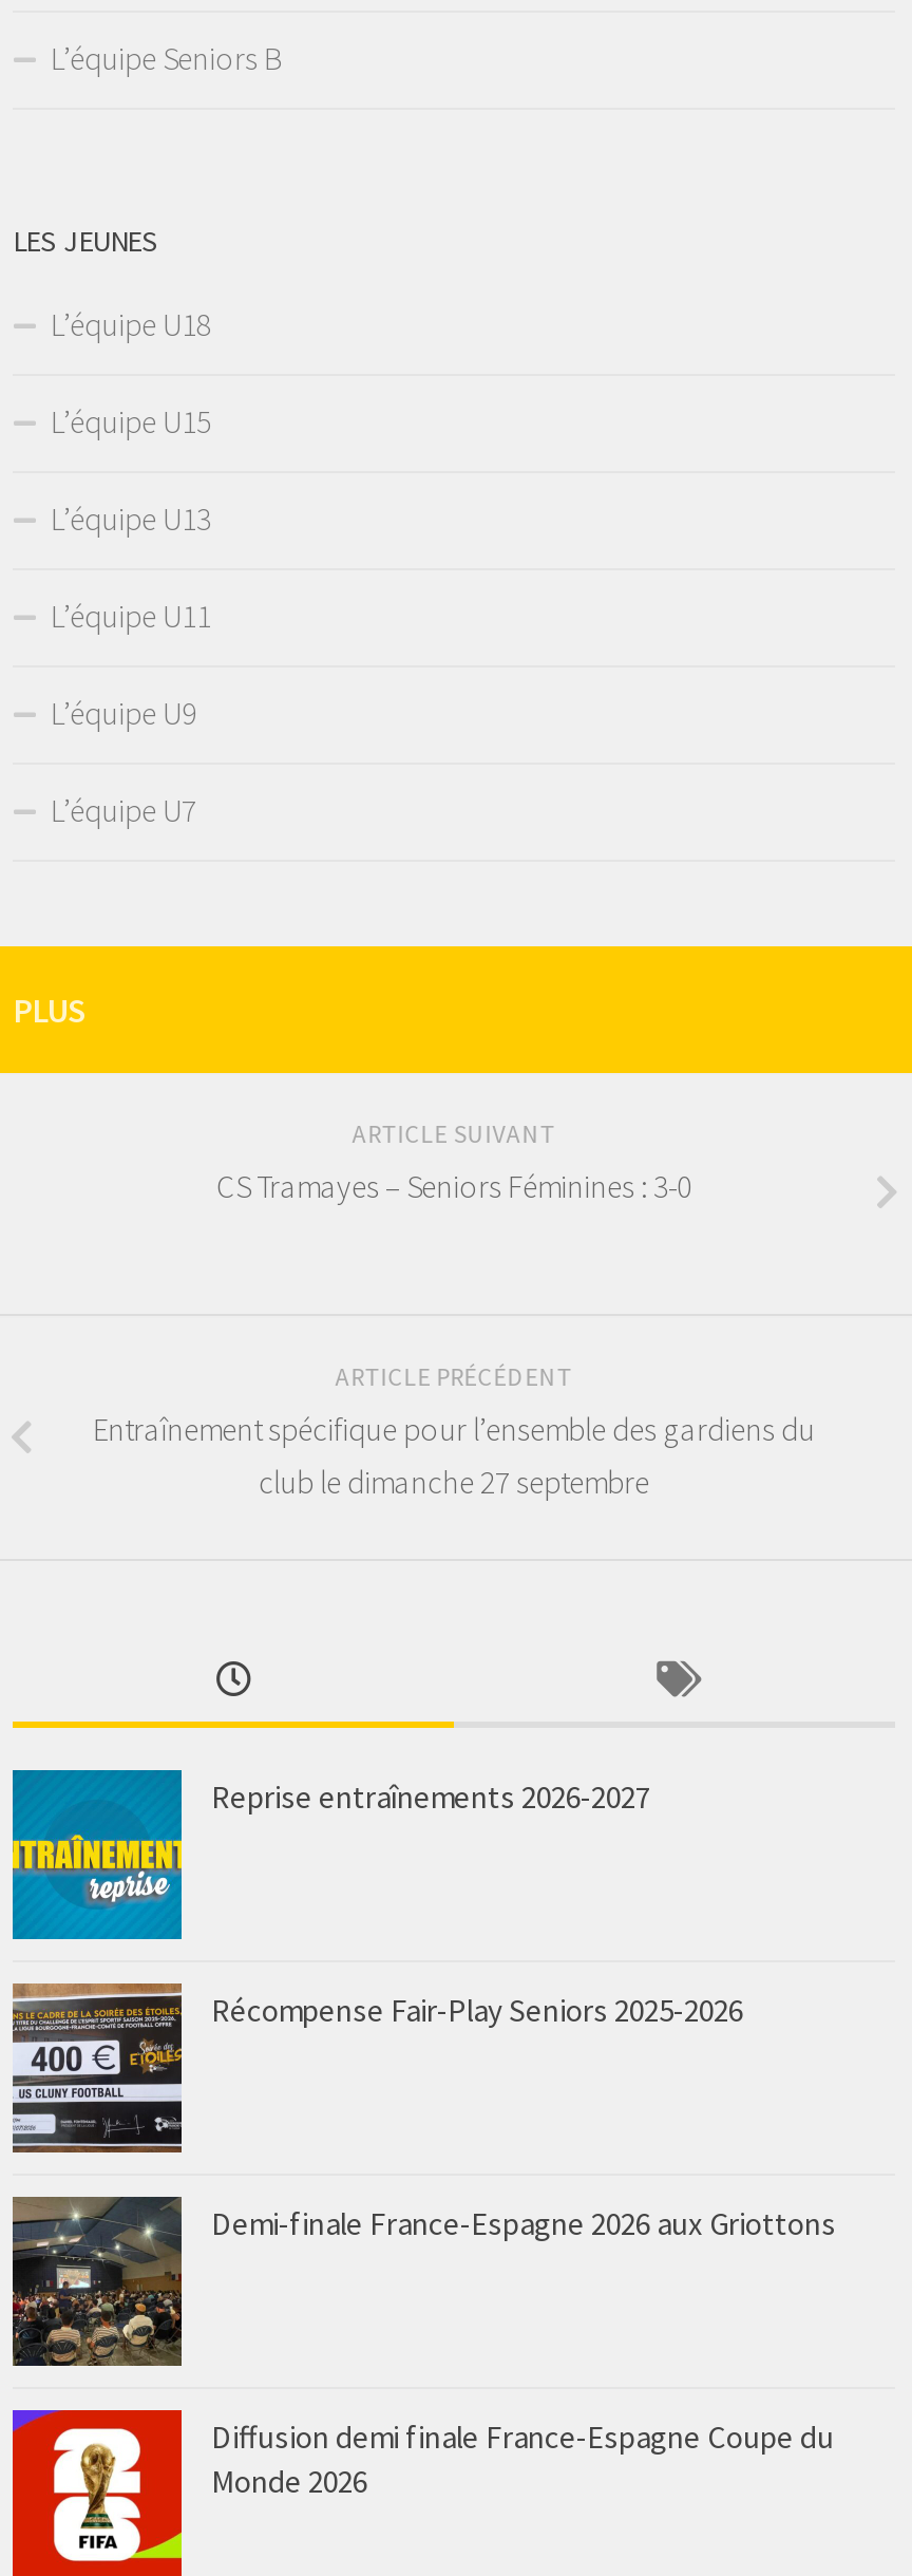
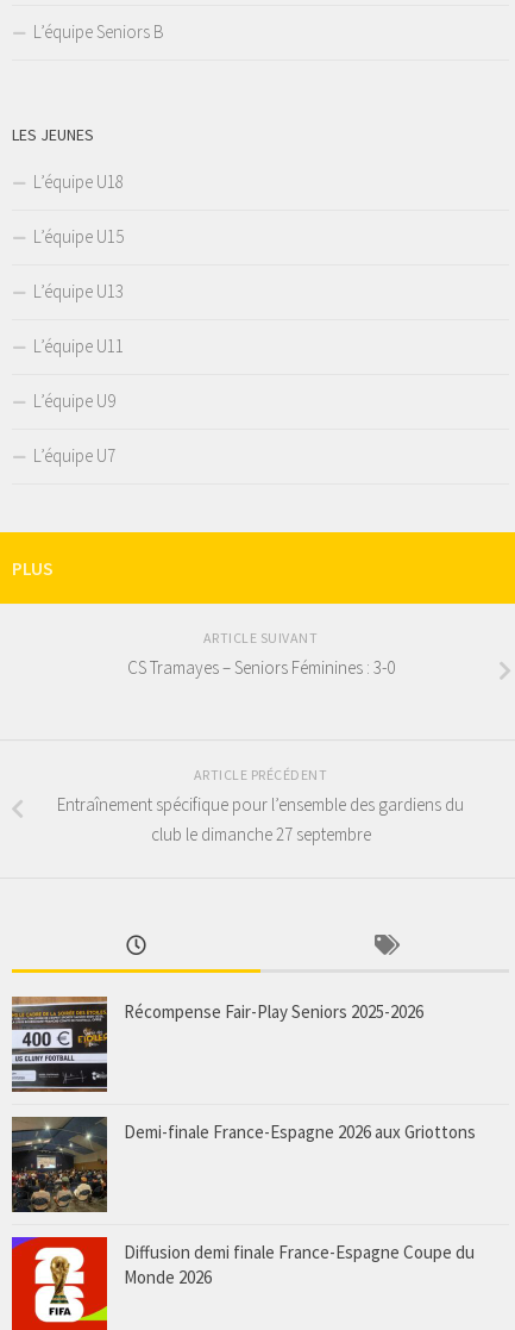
- [image]
- Reprise entraînements 2026-2027
